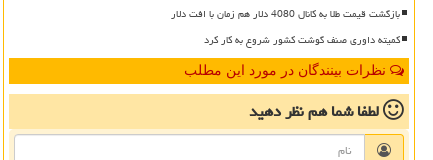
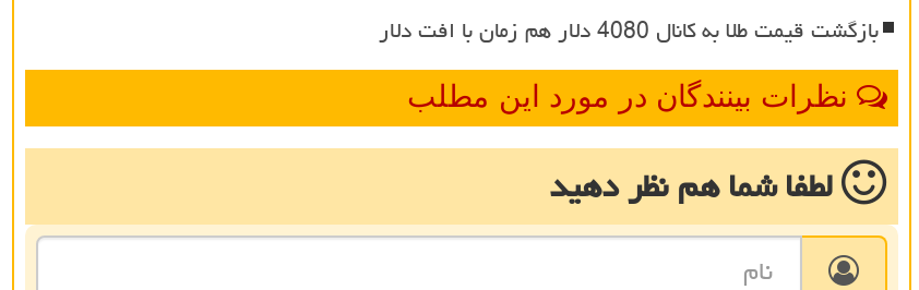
- کمیته داوری صنف گوشت کشور شروع به کار کرد
